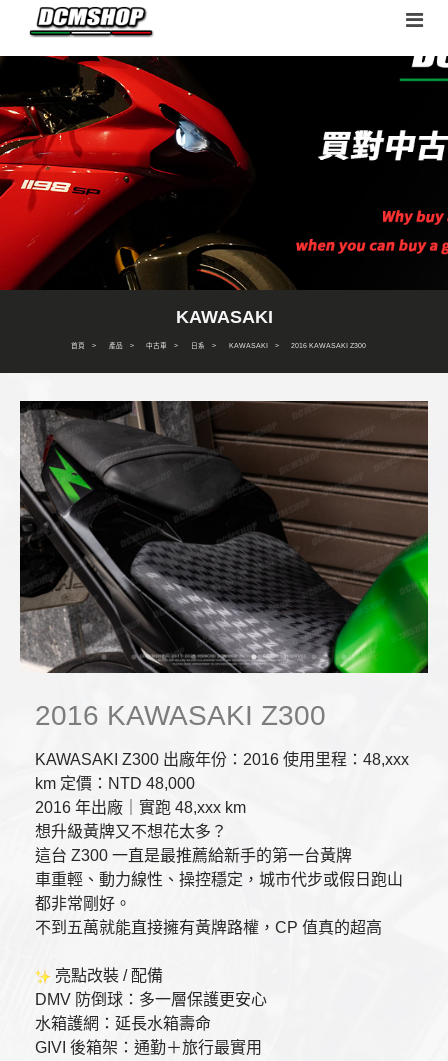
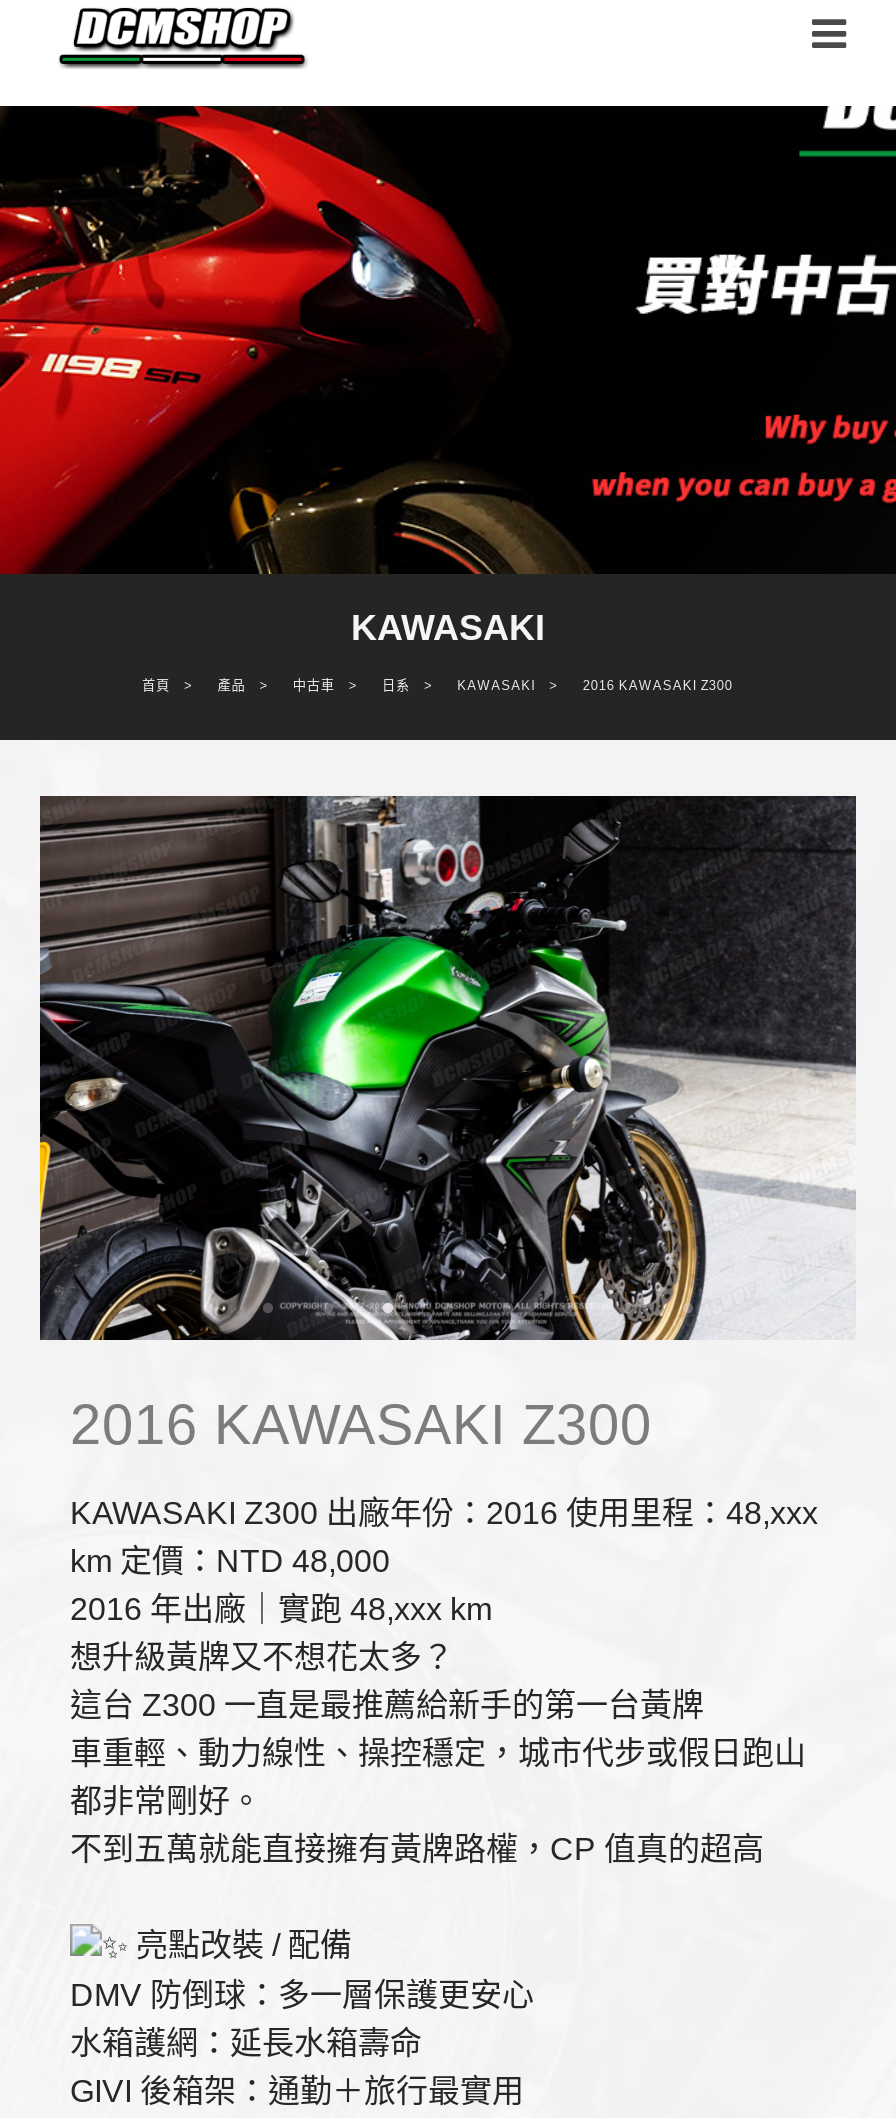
- [image]
+ [image]
